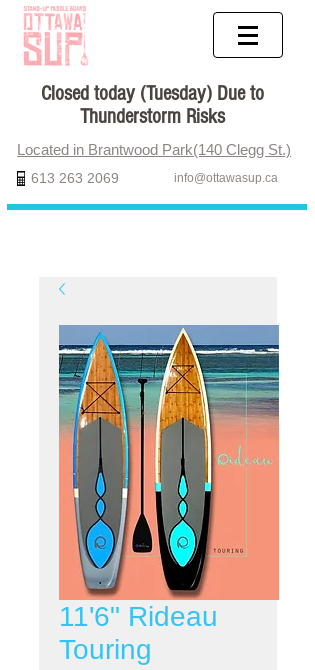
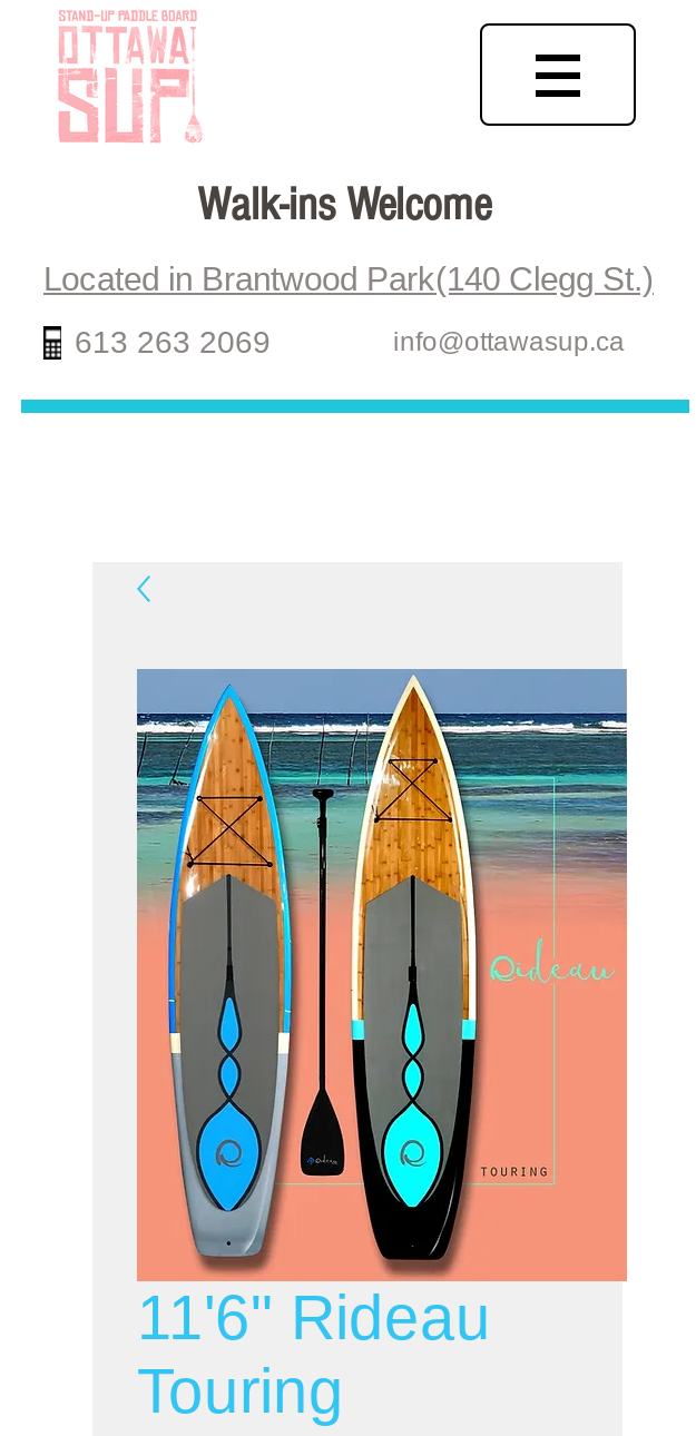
- Closed today (Tuesday) Due to
- Thunderstorm Risks
+ Walk-ins Welcome
